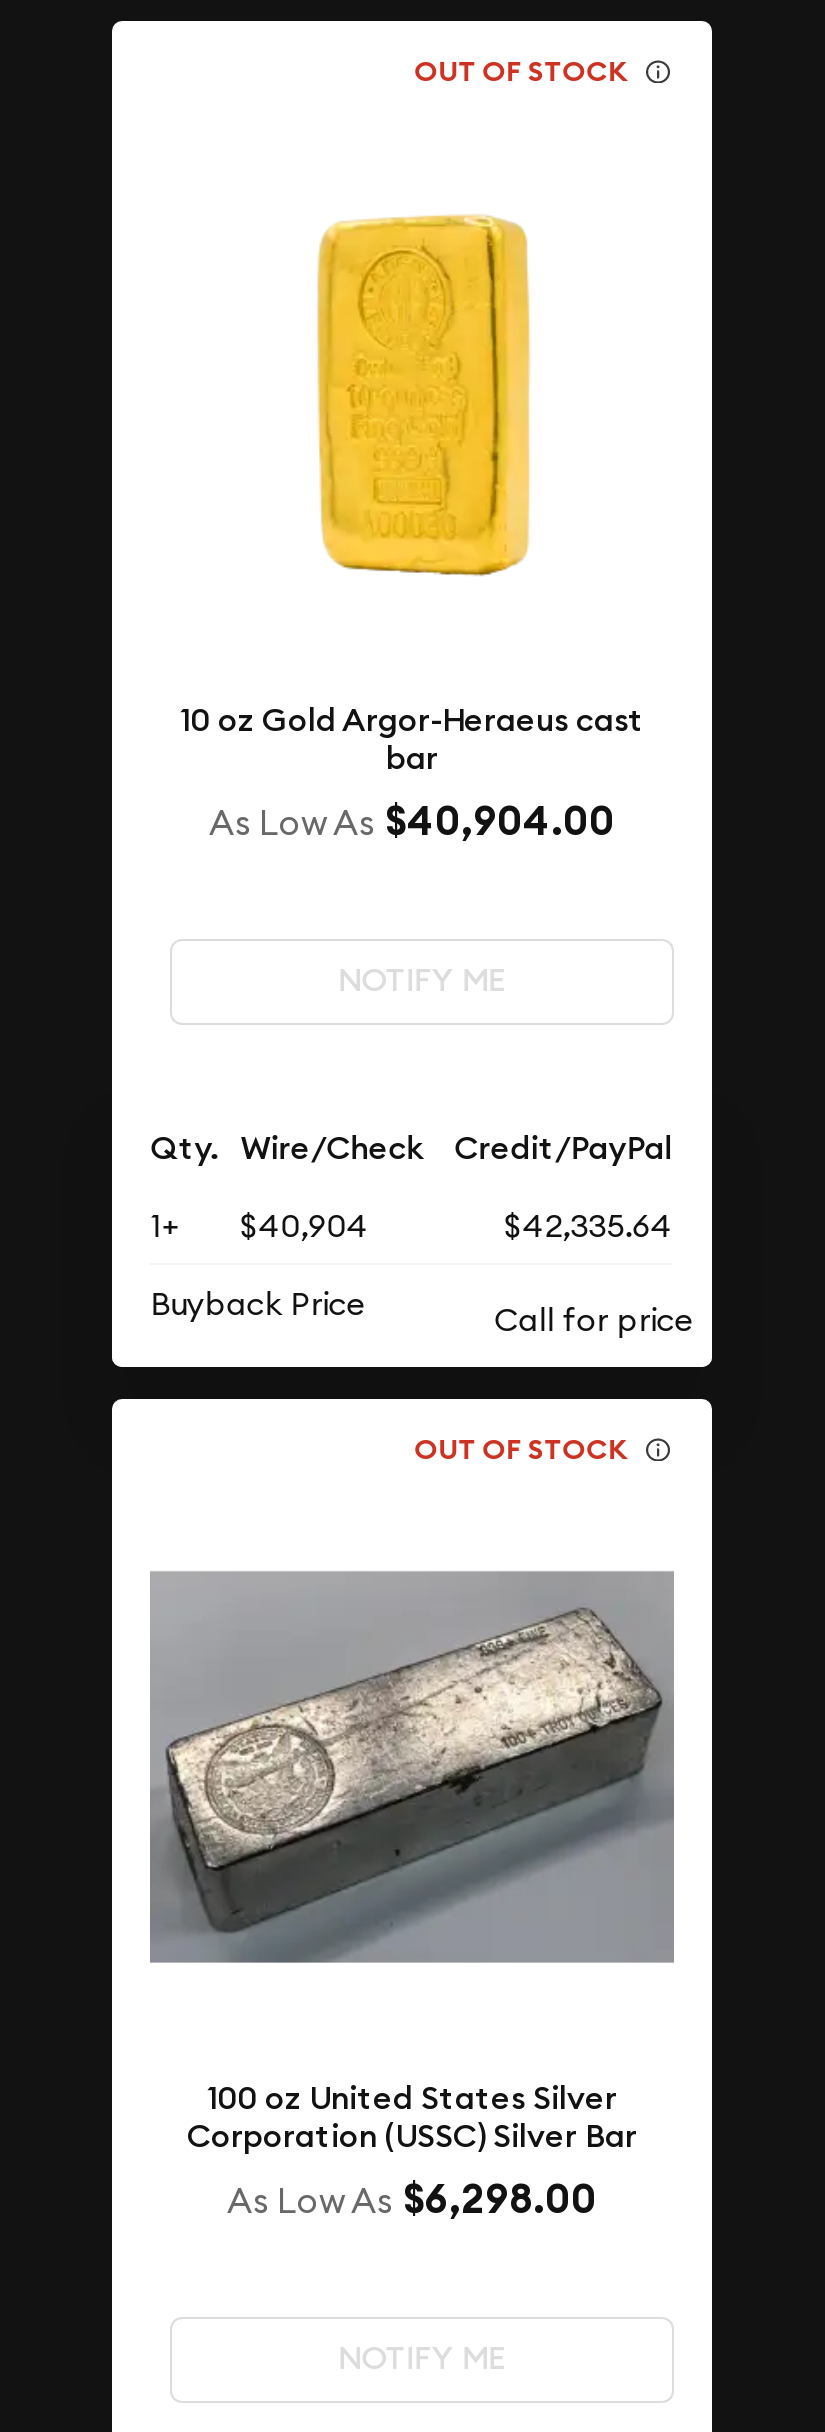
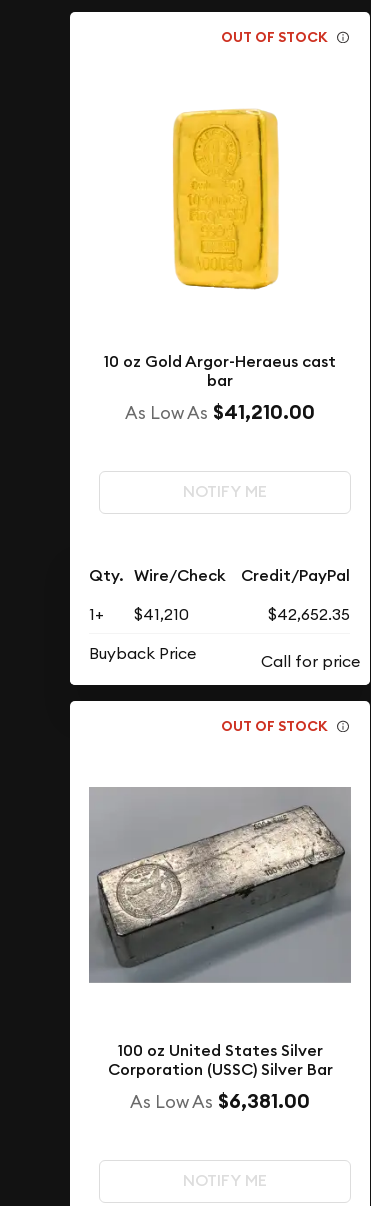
- As Low As $40,904.00
+ As Low As $41,210.00

- 1+ $40,904
+ 1+ $41,210

- $42,335.64
+ $42,652.35

- As Low As $6,298.00
+ As Low As $6,381.00
